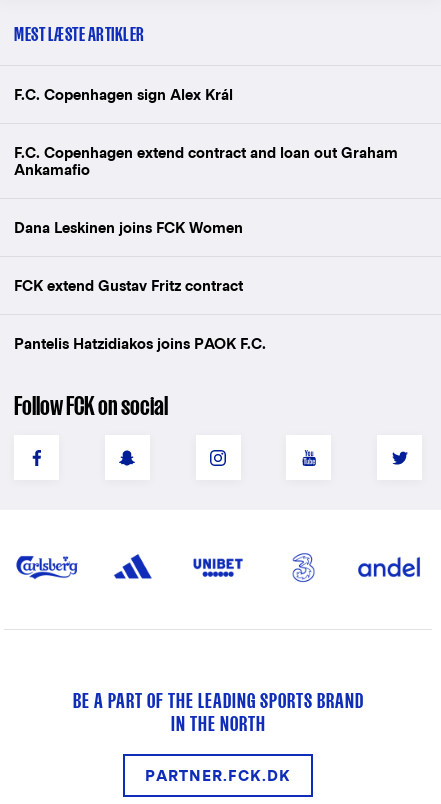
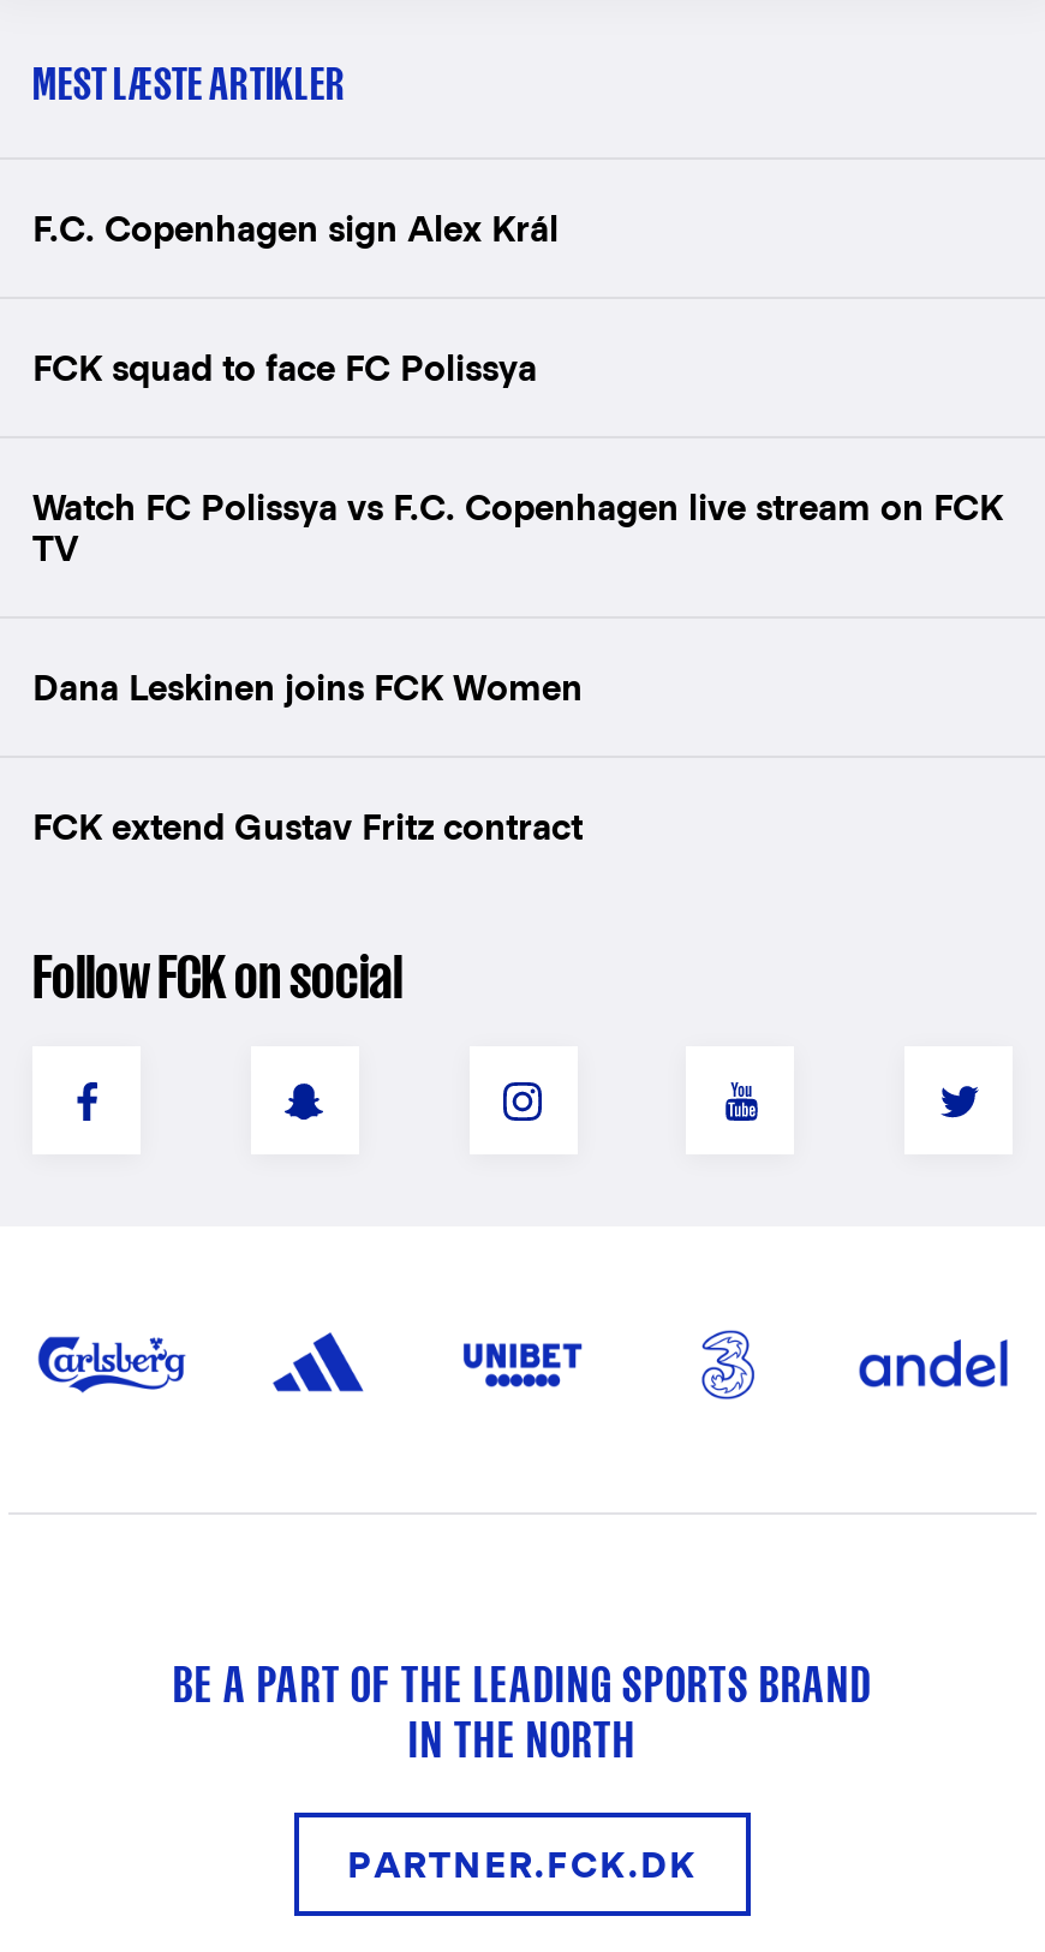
- F.C. Copenhagen extend contract and loan out Graham
- Ankamafio
+ FCK squad to face FC Polissya
+ Watch FC Polissya vs F.C. Copenhagen live stream on FCK
+ TV

moved down: Dana Leskinen joins FCK Women | FCK extend Gustav Fritz contract

- Pantelis Hatzidiakos joins PAOK F.C.
